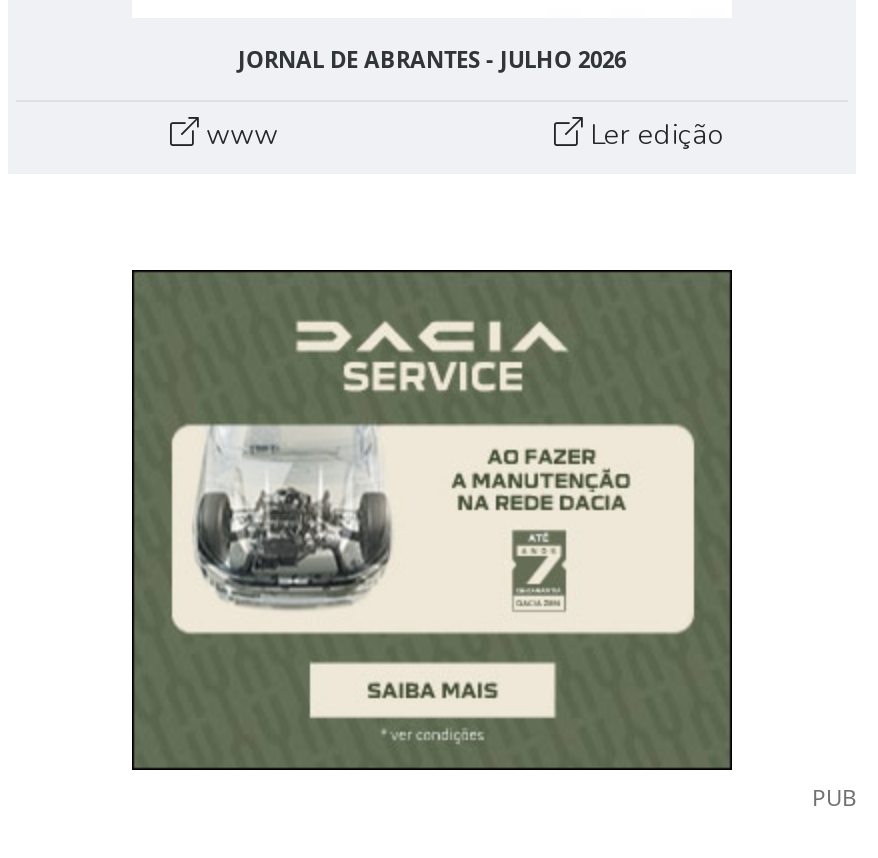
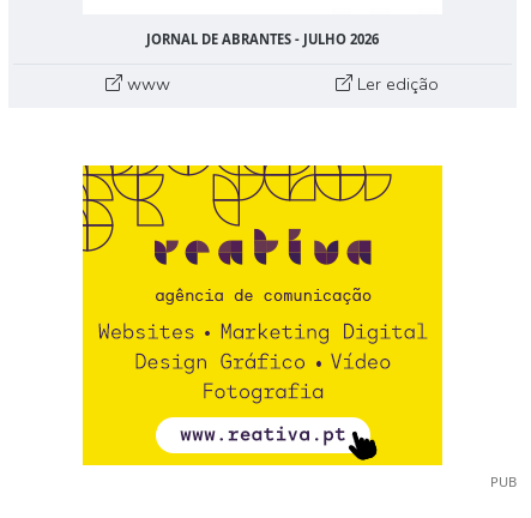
- [image]
+ [image]
